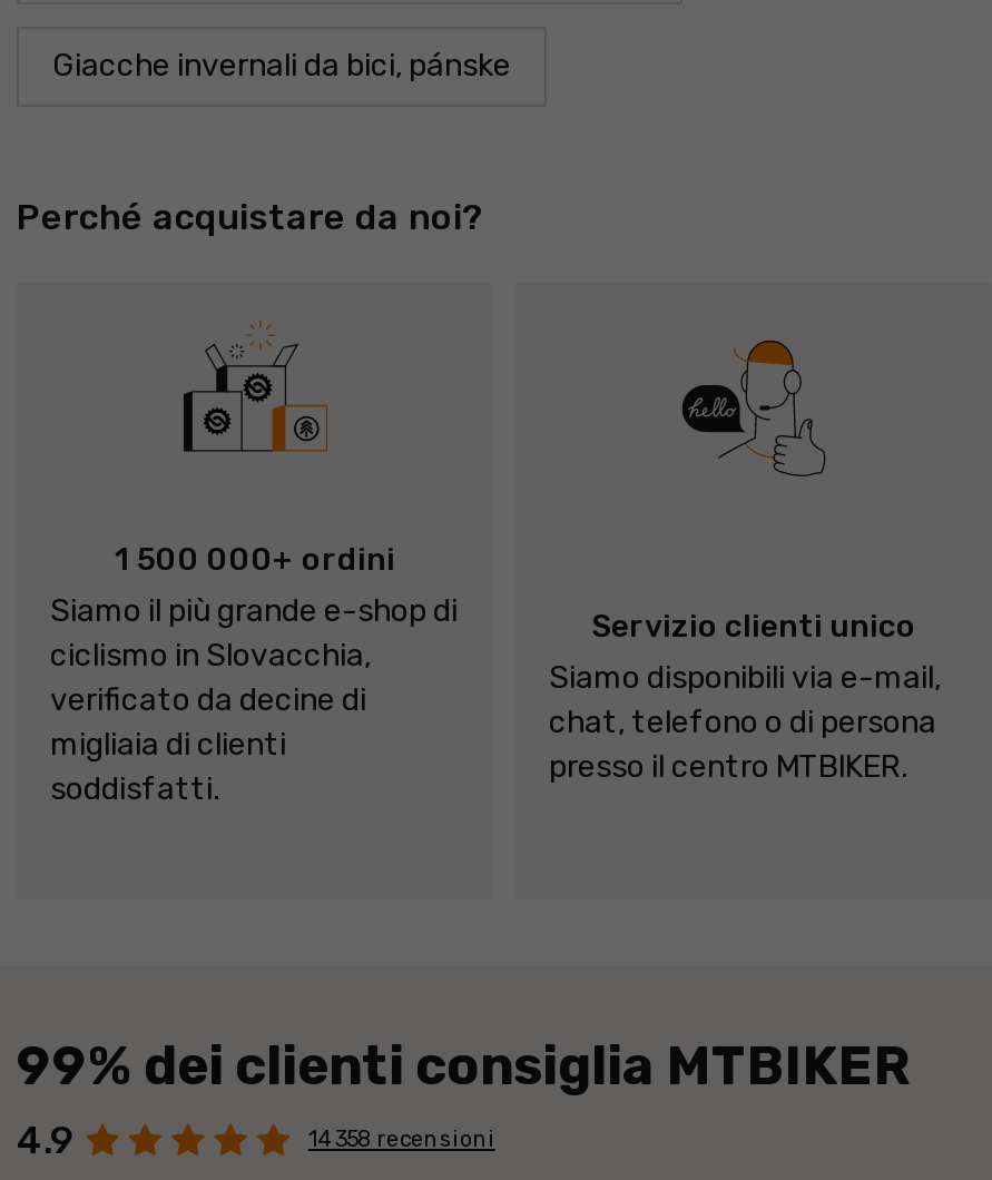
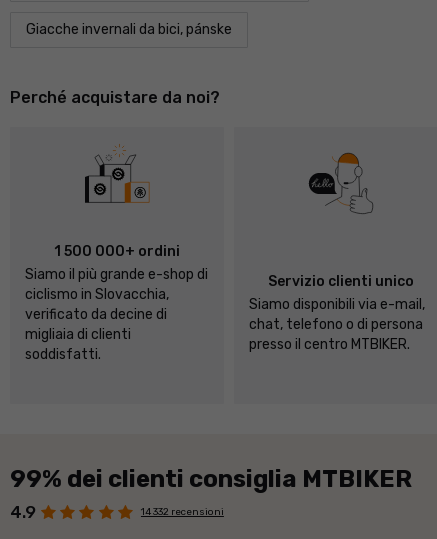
- 14 358 recensioni
+ 14 332 recensioni
